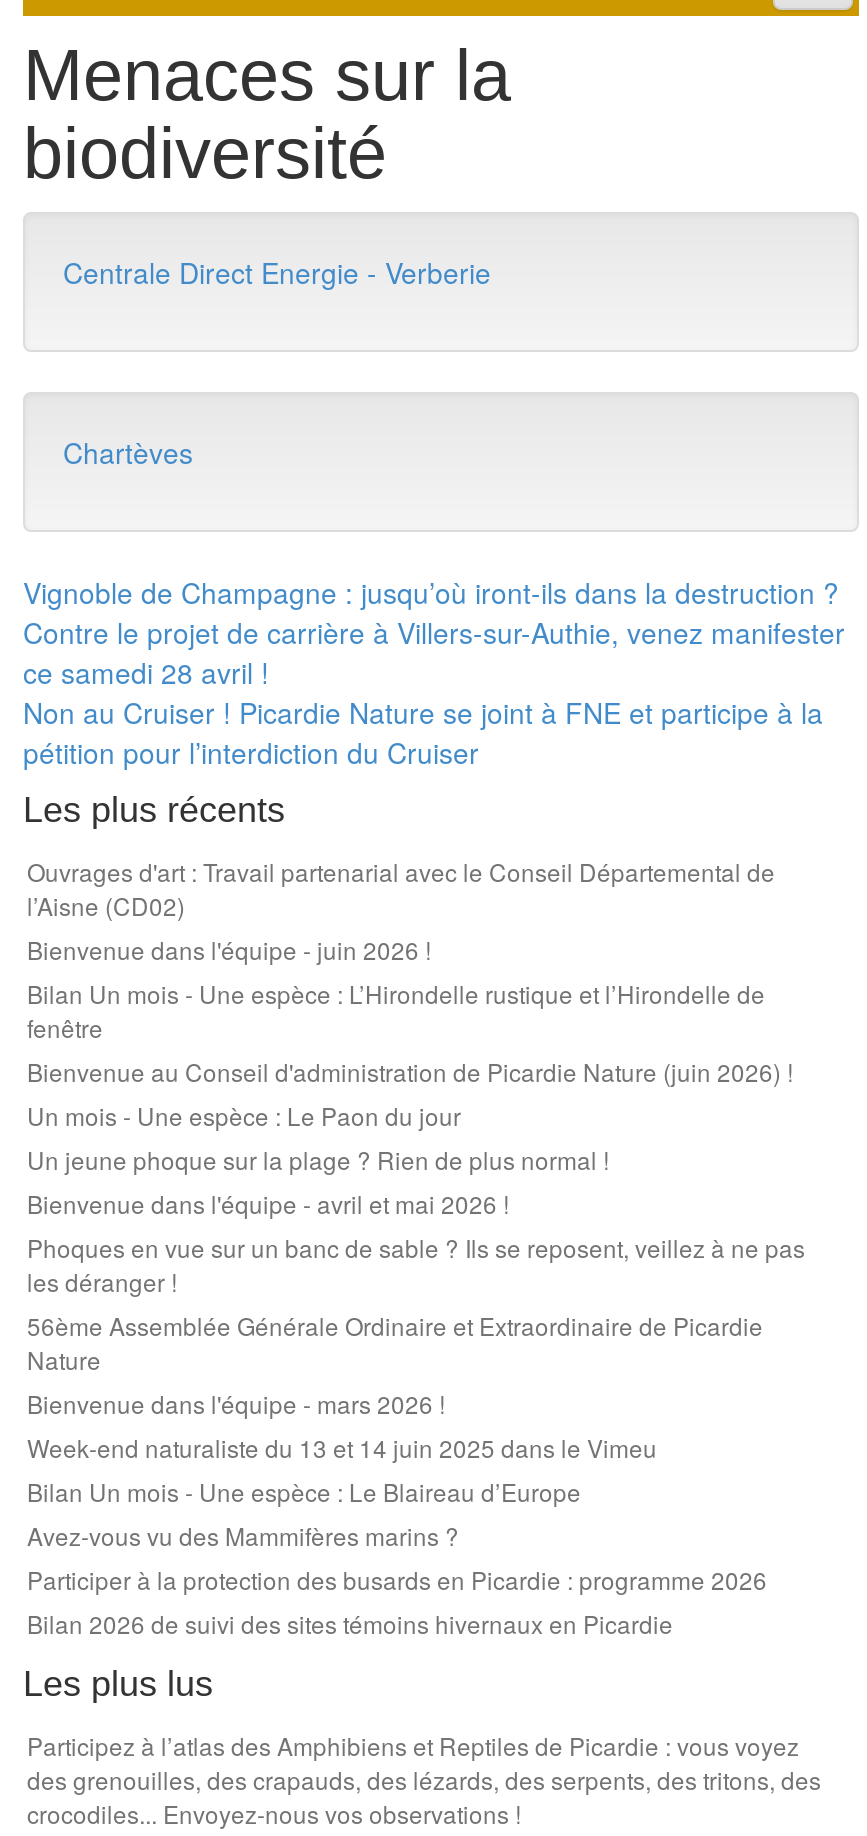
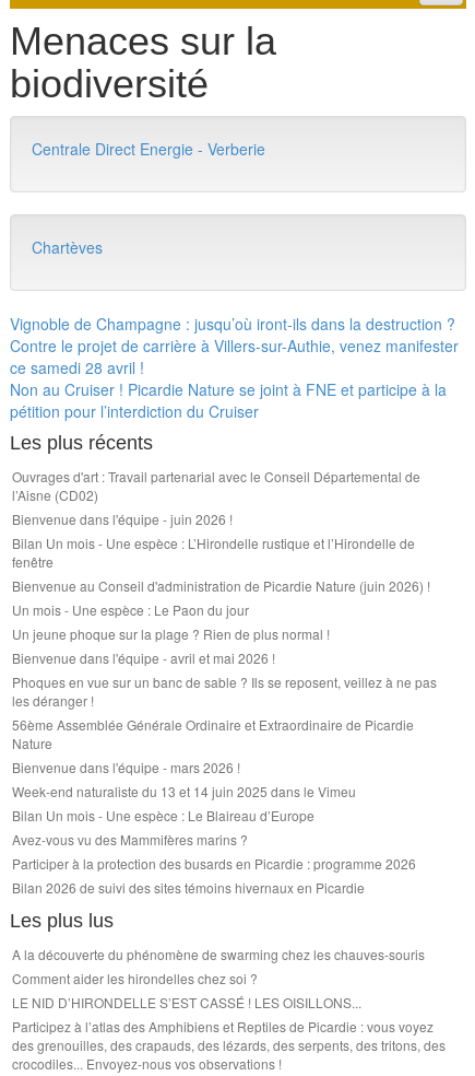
+ A la découverte du phénomène de swarming chez les chauves-souris
+ Comment aider les hirondelles chez soi ?
+ LE NID D’HIRONDELLE S’EST CASSÉ ! LES OISILLONS...
